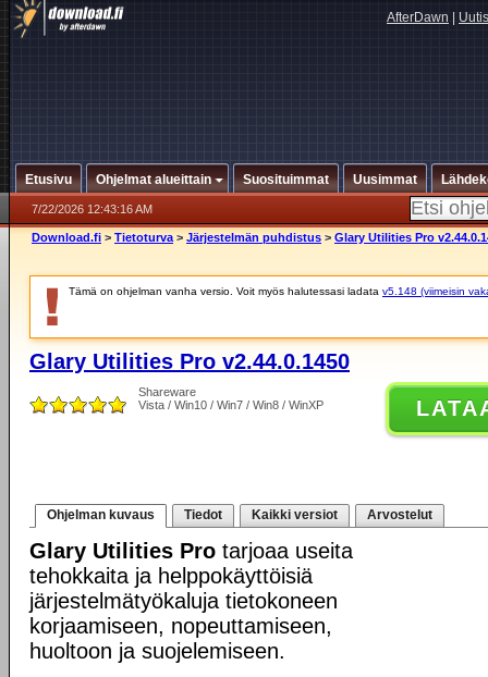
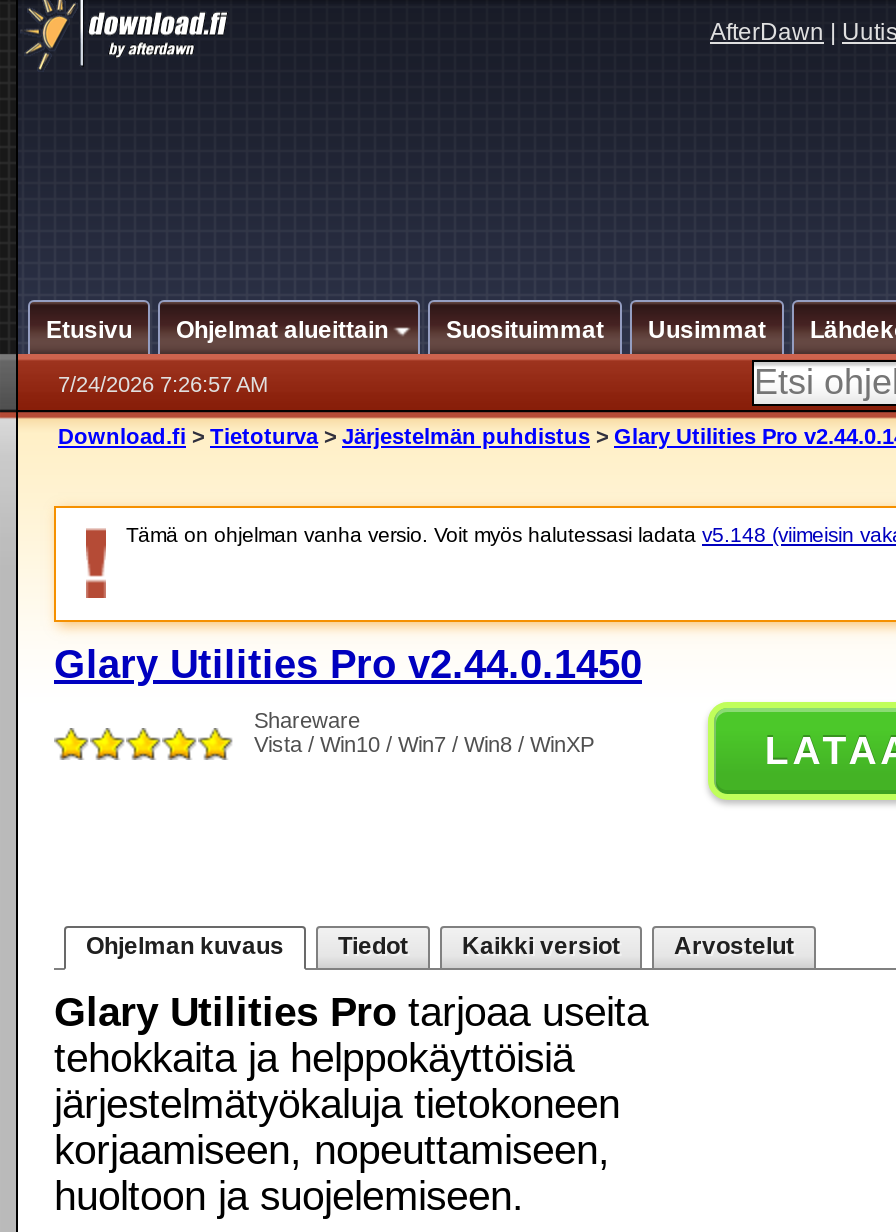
- 7/22/2026 12:43:16 AM
+ 7/24/2026 7:26:57 AM
